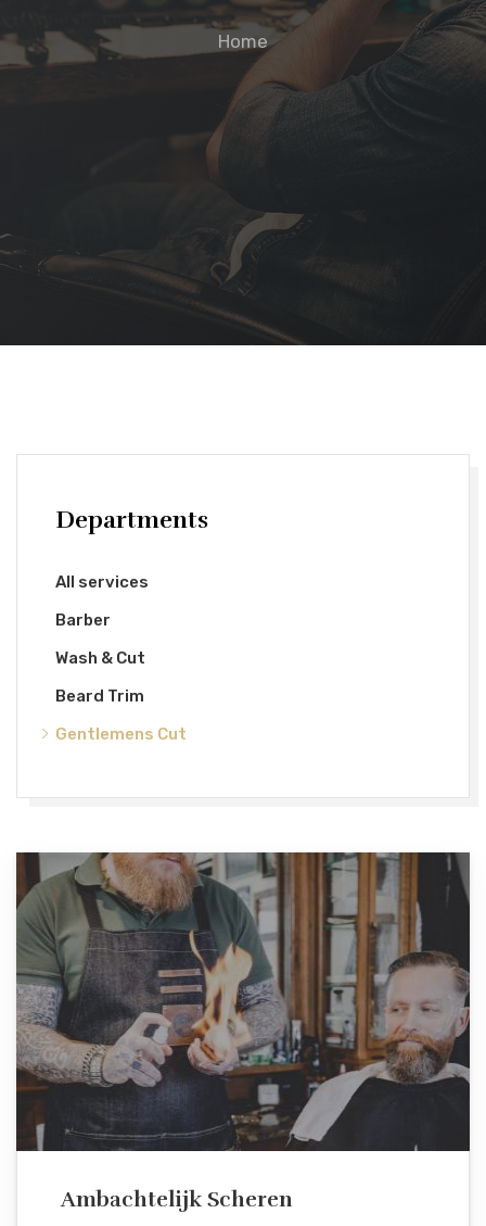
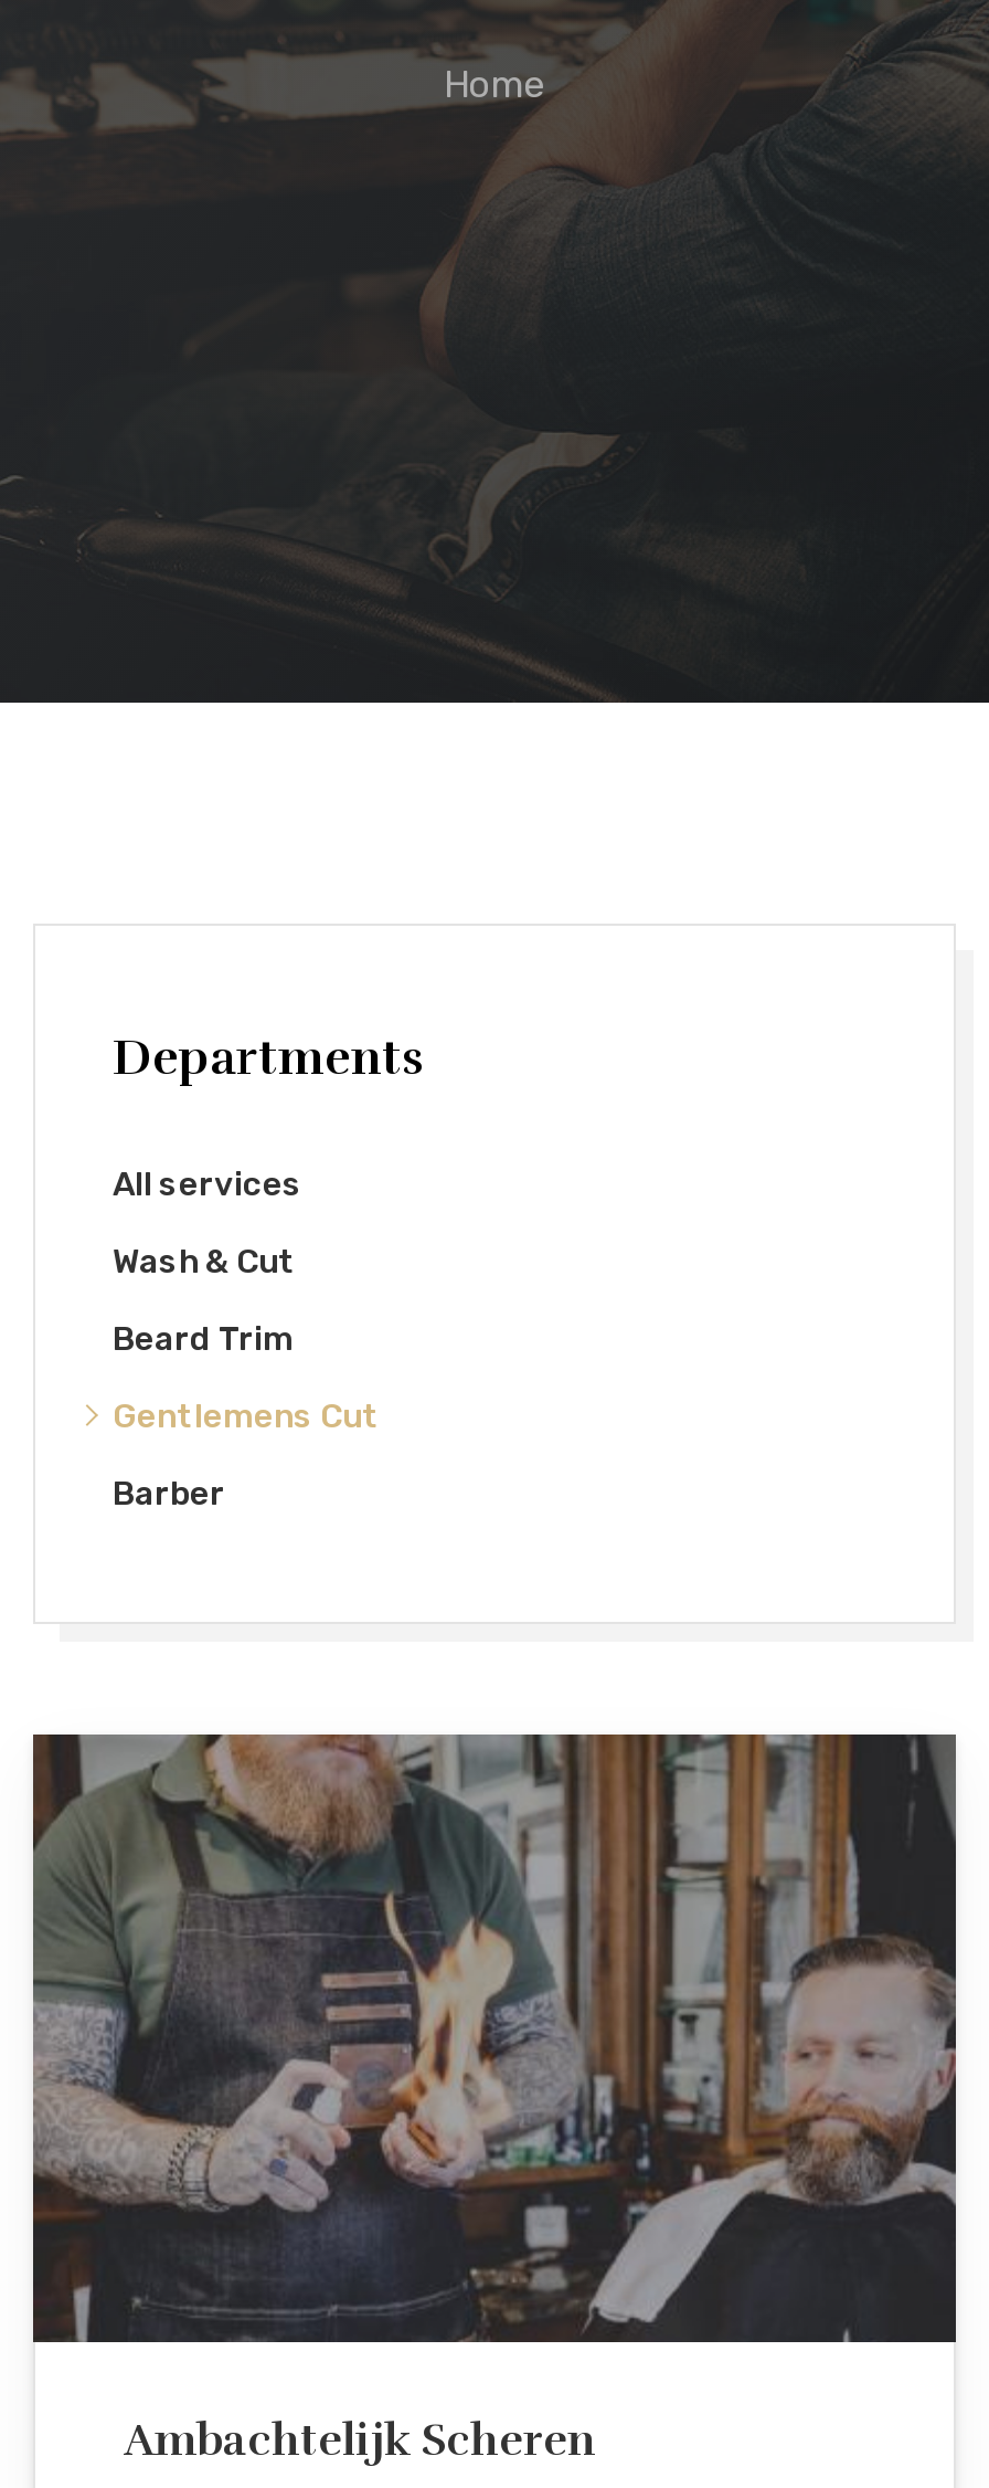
moved down: Barber

moved up: Wash & Cut | Beard Trim | Gentlemens Cut
